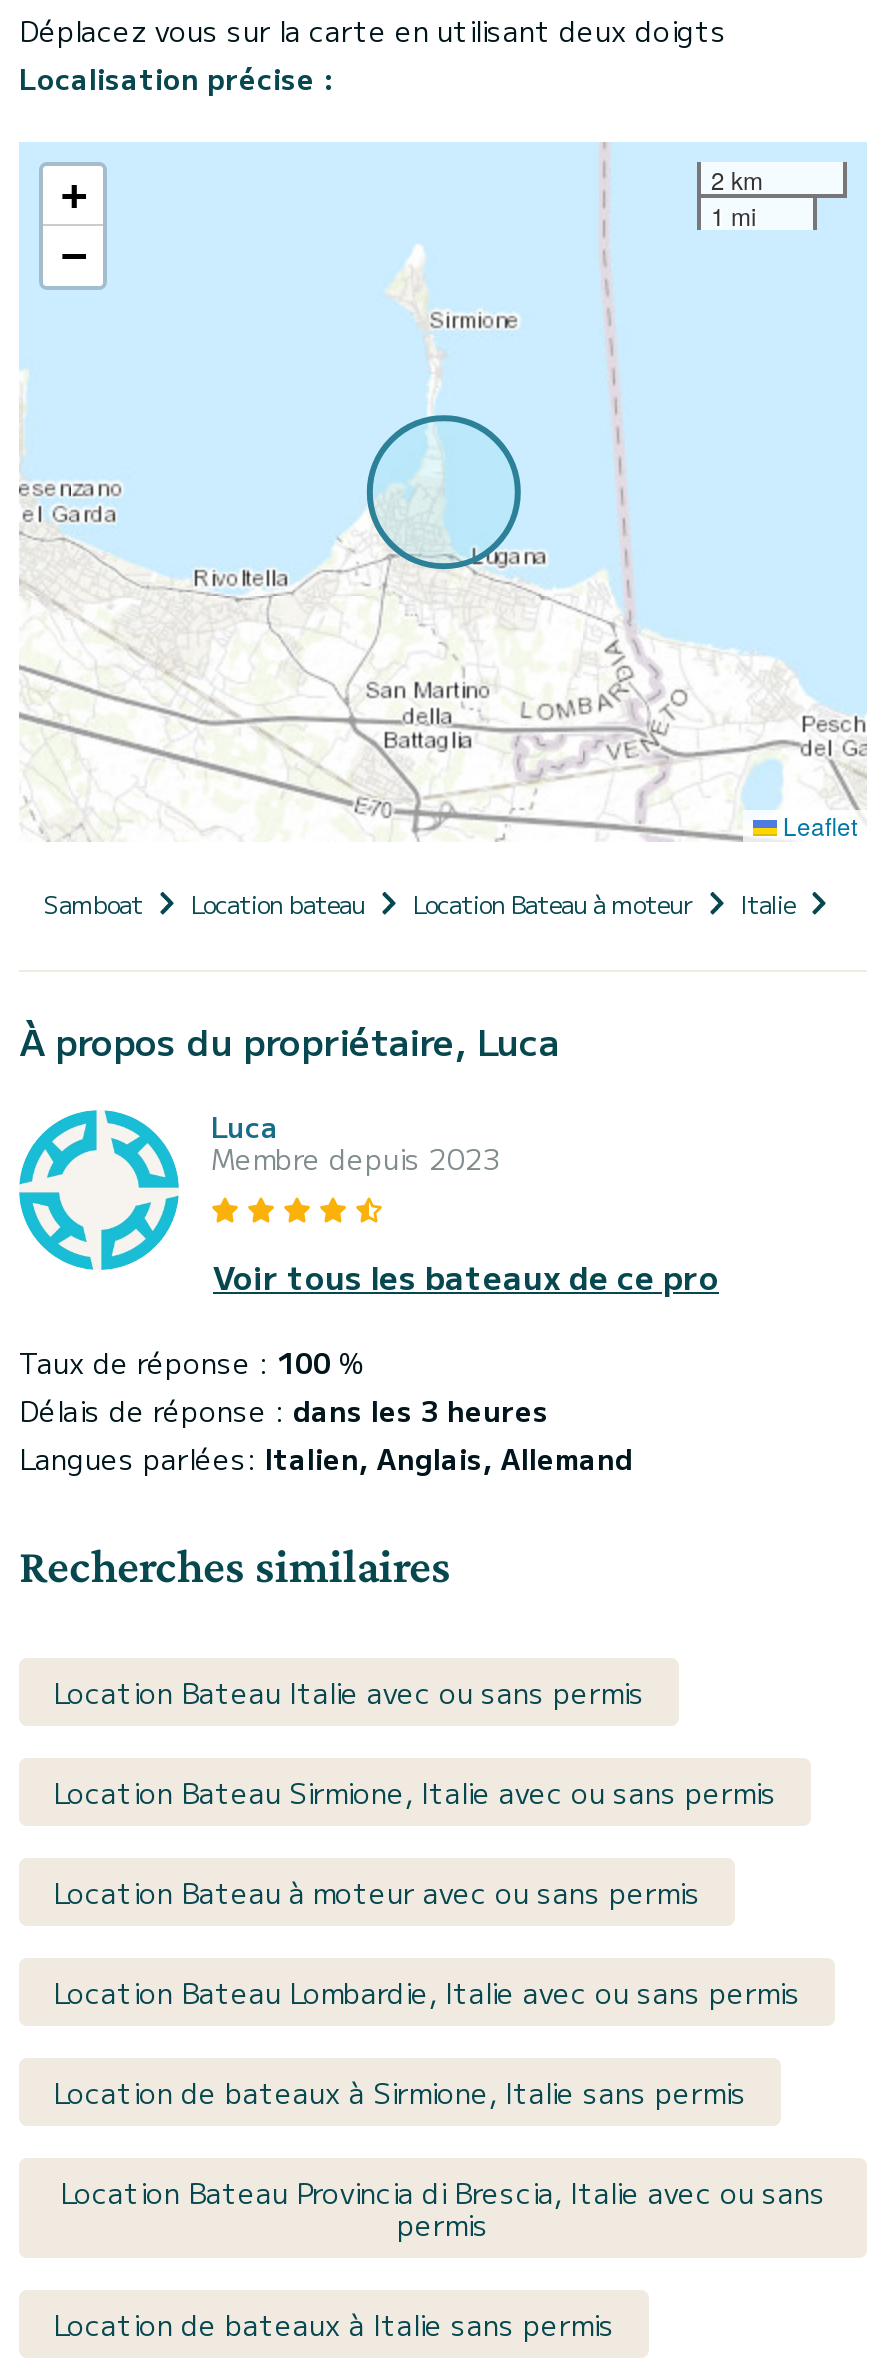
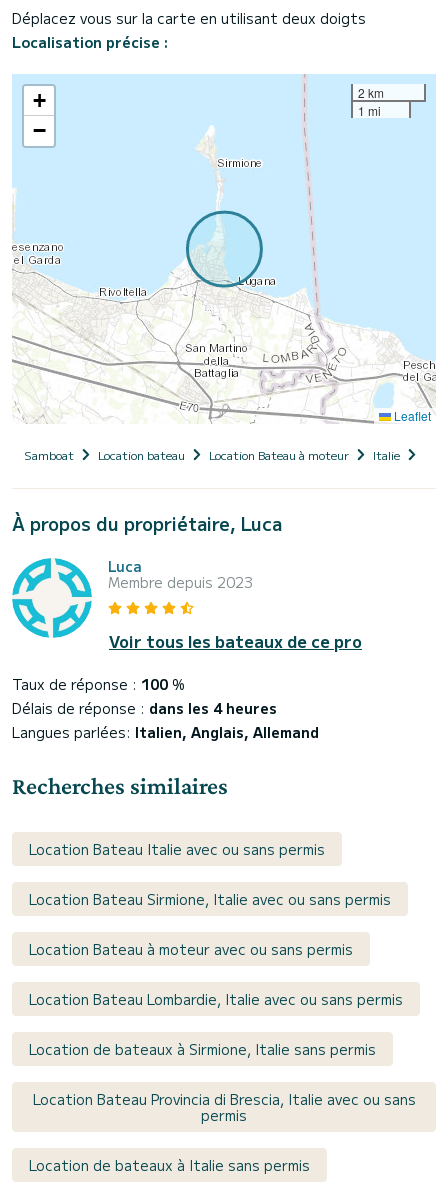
- Délais de réponse : dans les 3 heures
+ Délais de réponse : dans les 4 heures
